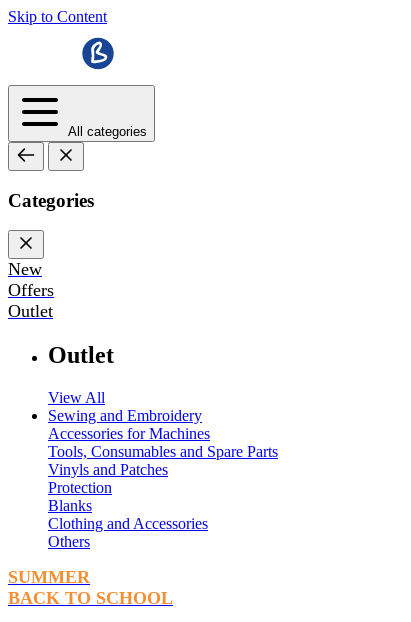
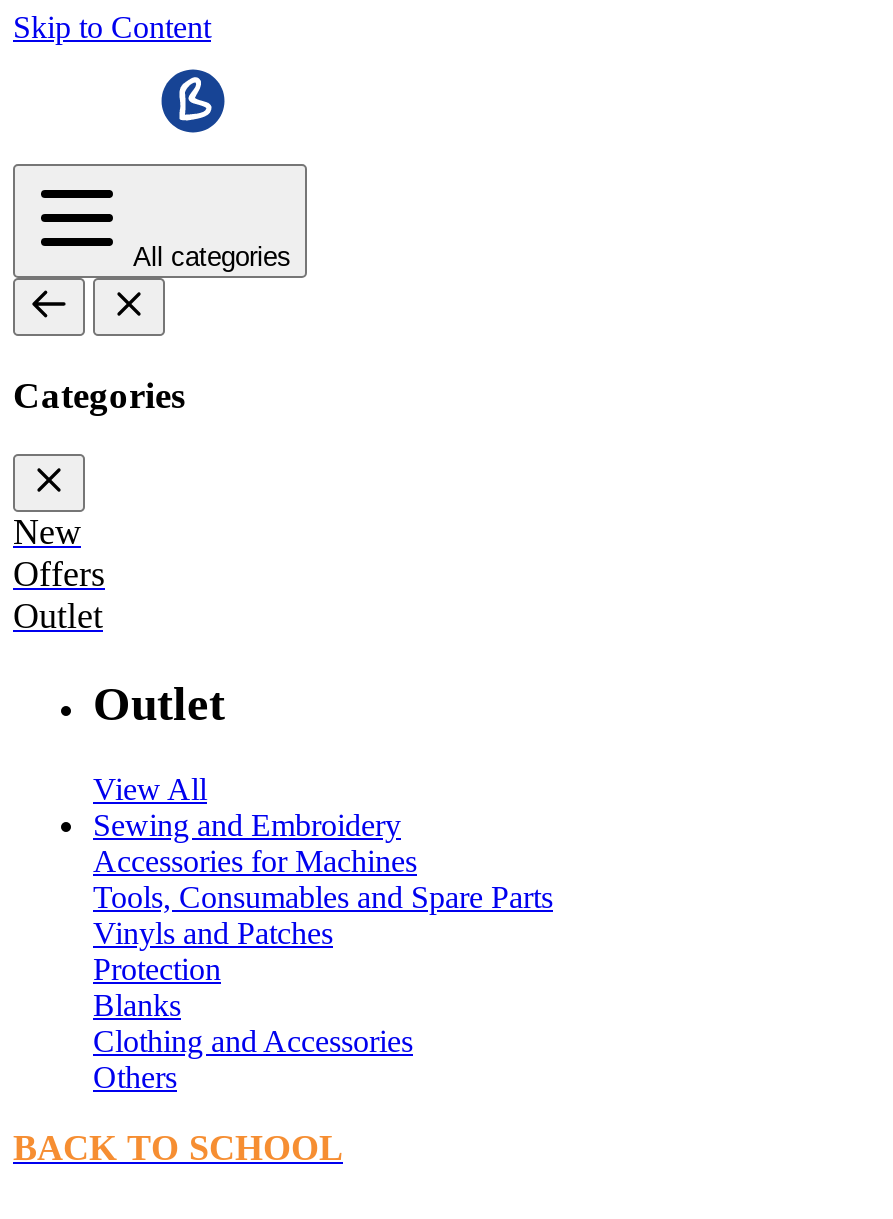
- SUMMER
